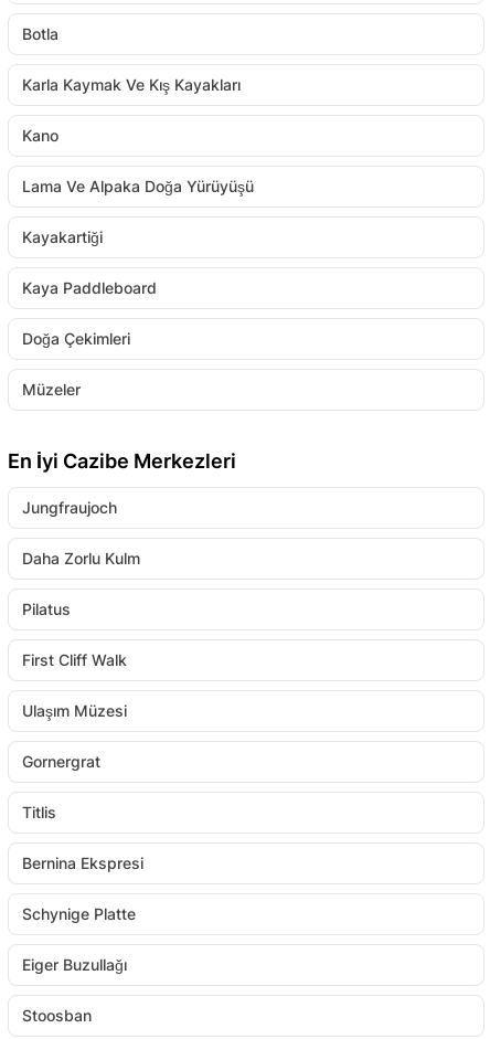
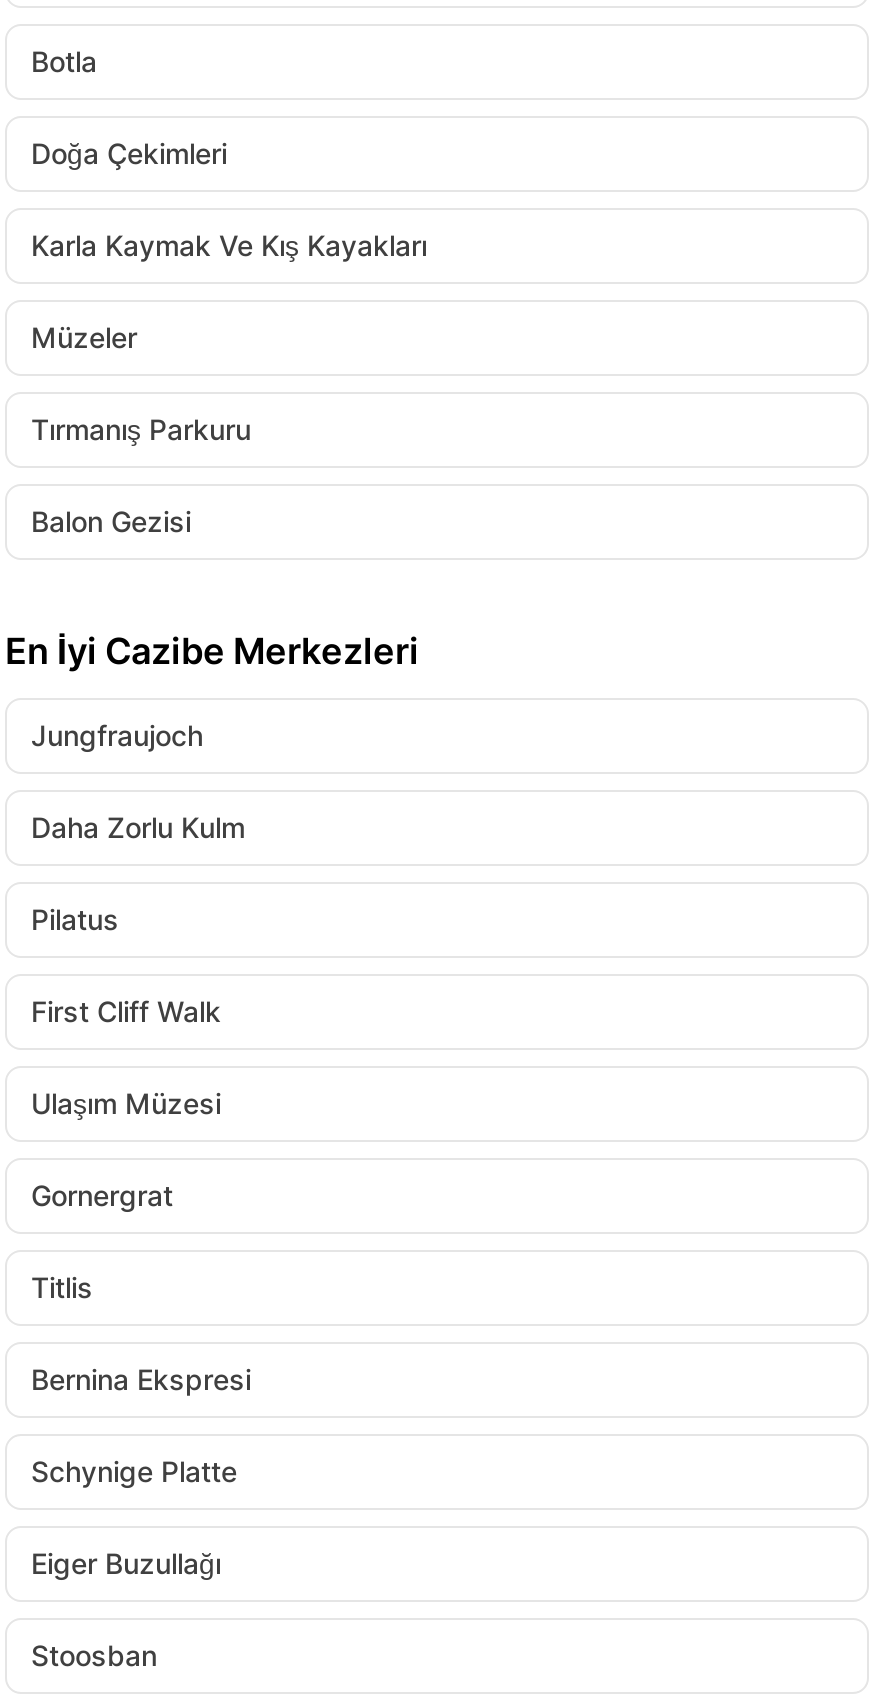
moved down: Karla Kaymak Ve Kış Kayakları

- Kano
- Lama Ve Alpaka Doğa Yürüyüşü
- Kayakartiği
- Kaya Paddleboard

moved up: Doğa Çekimleri

moved up: Müzeler

+ Tırmanış Parkuru
+ Balon Gezisi
